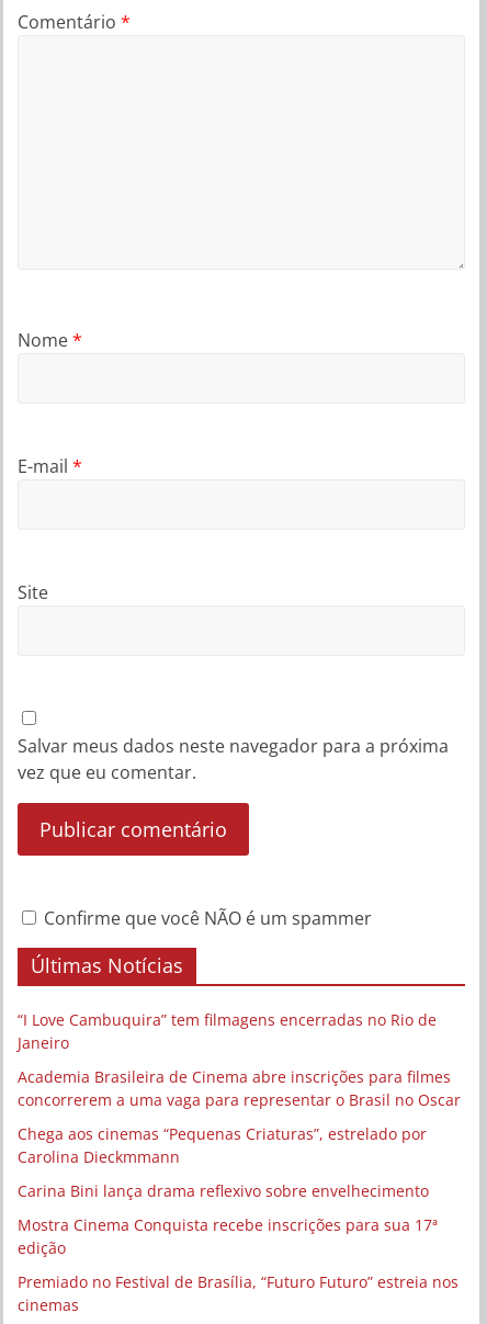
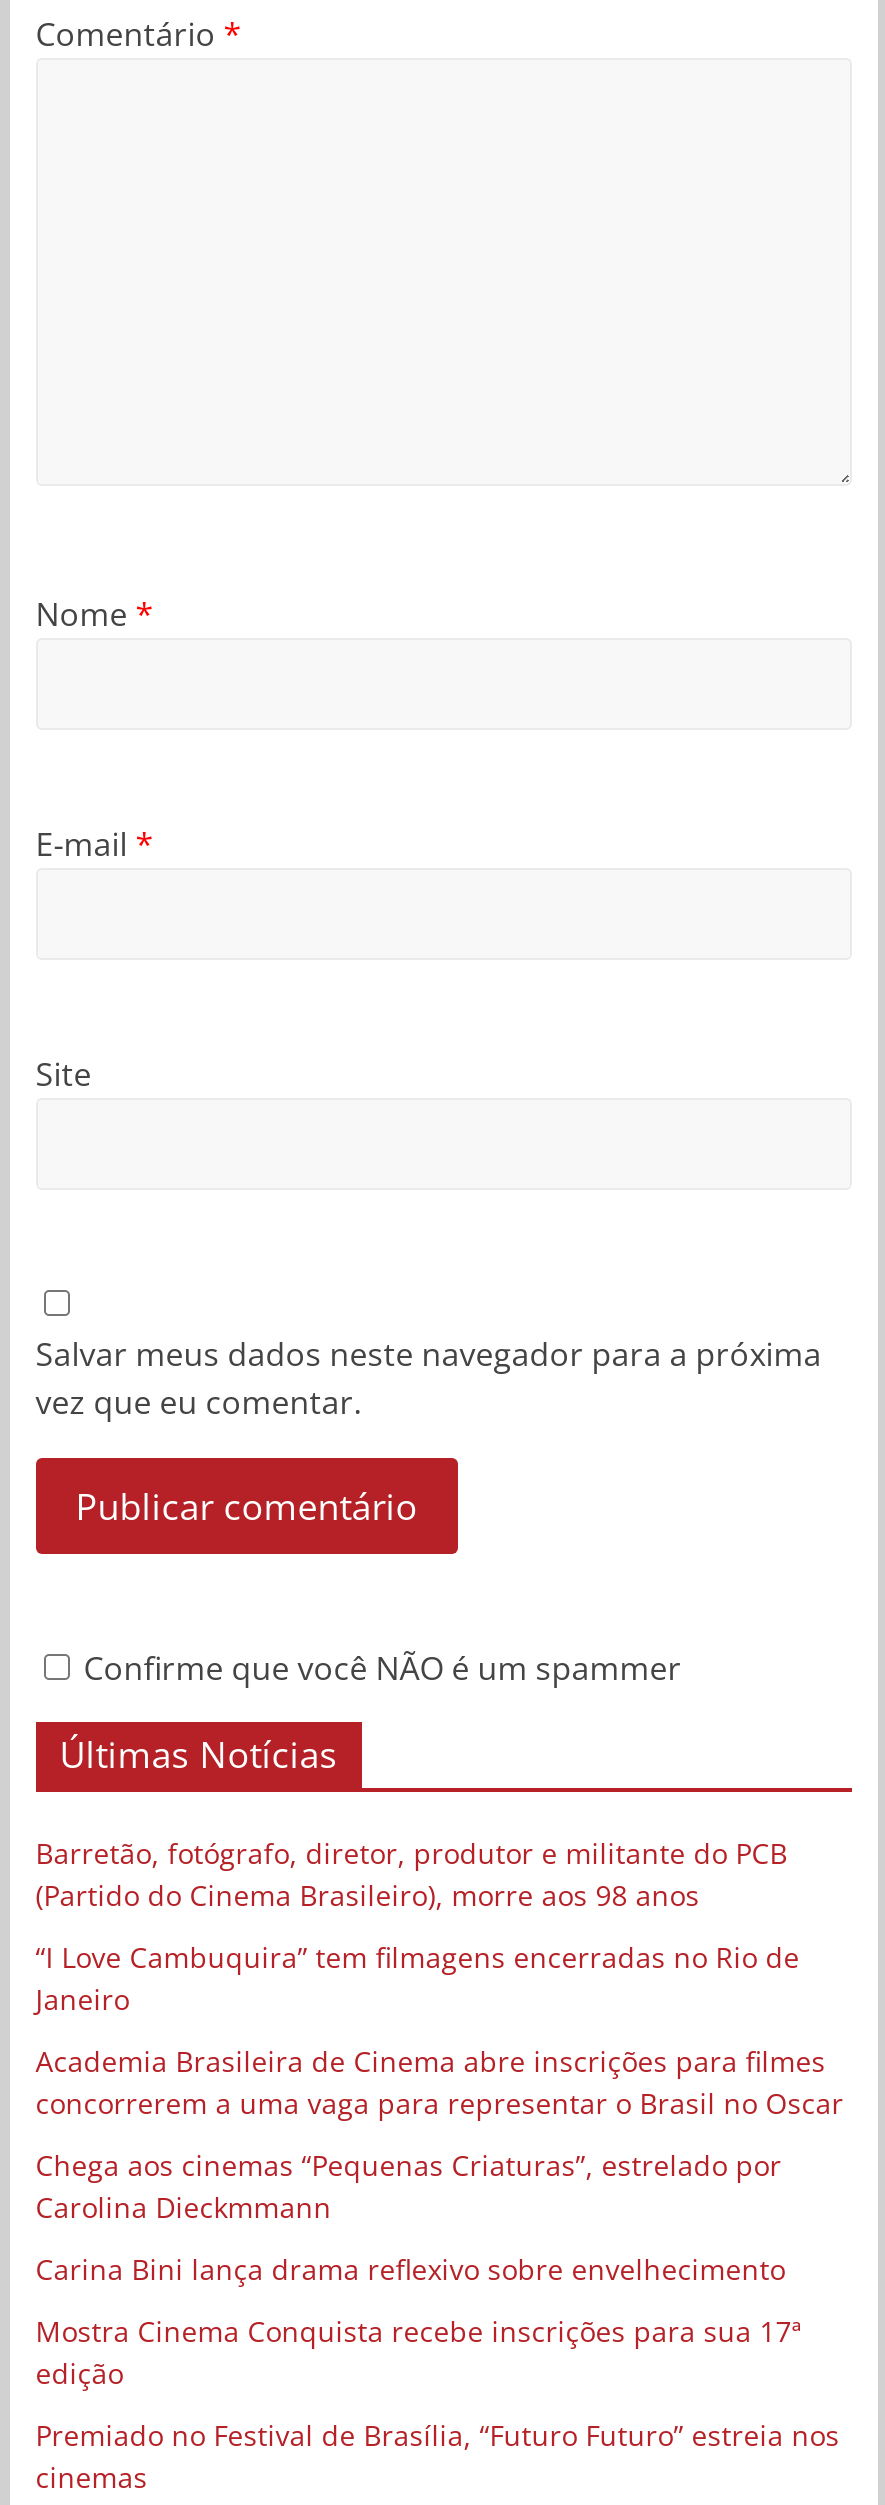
+ Barretão, fotógrafo, diretor, produtor e militante do PCB
+ (Partido do Cinema Brasileiro), morre aos 98 anos
